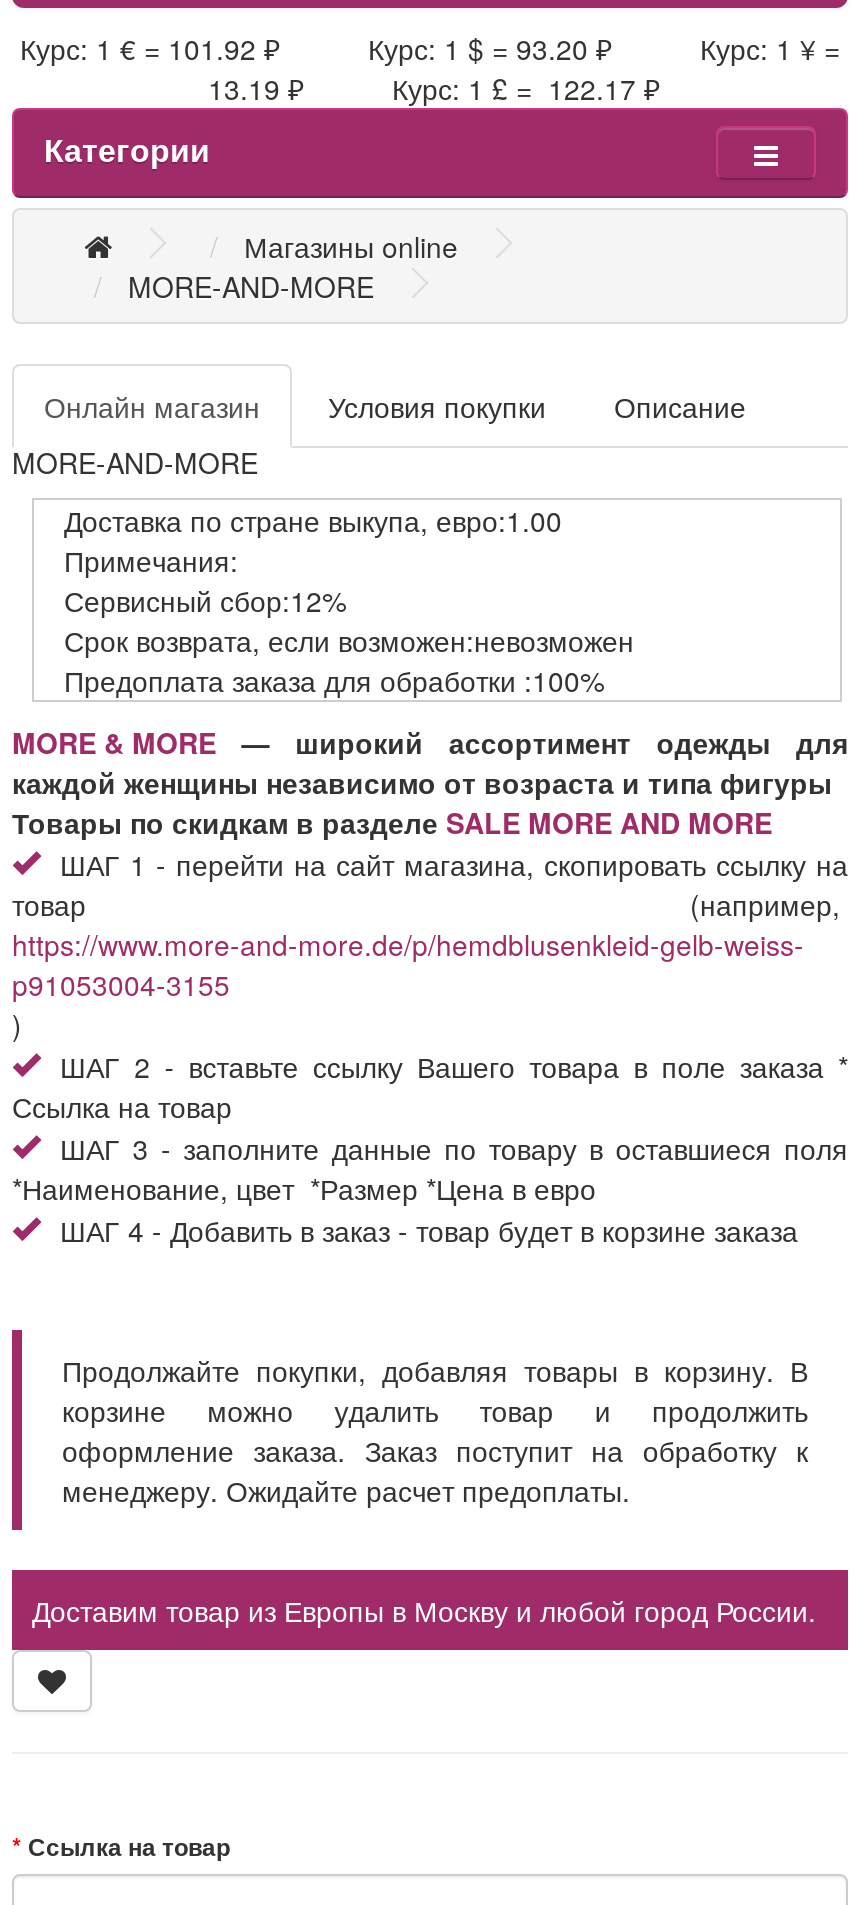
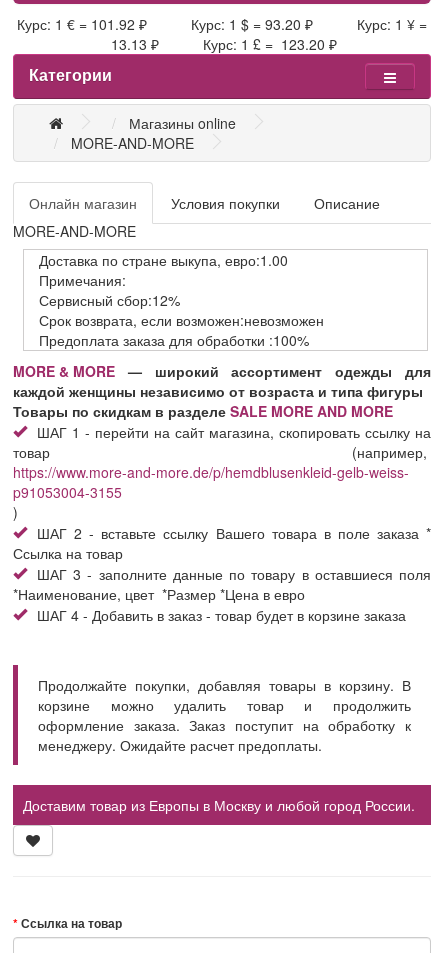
- 13.19 ₽ Курс: 1 £ = 122.17 ₽
+ 13.13 ₽ Курс: 1 £ = 123.20 ₽
